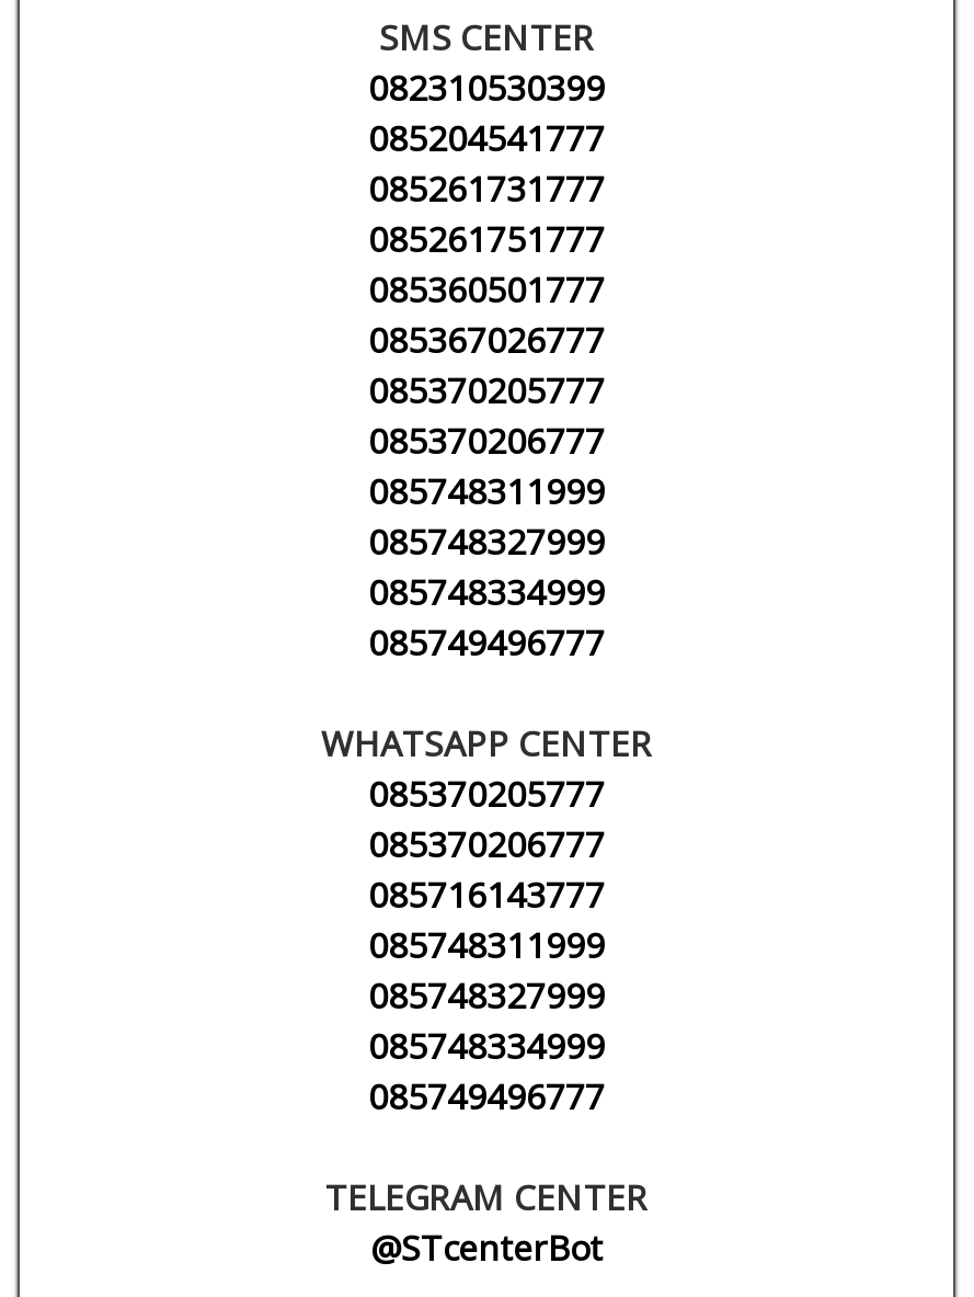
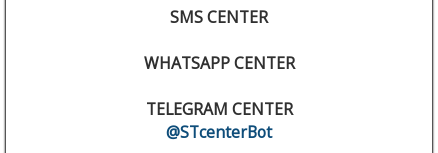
- 082310530399
- 085204541777
- 085261731777
- 085261751777
- 085360501777
- 085367026777
- 085370205777
- 085370206777
- 085748311999
- 085748327999
- 085748334999
- 085749496777

- 085370205777
- 085370206777
- 085716143777
- 085748311999
- 085748327999
- 085748334999
- 085749496777
